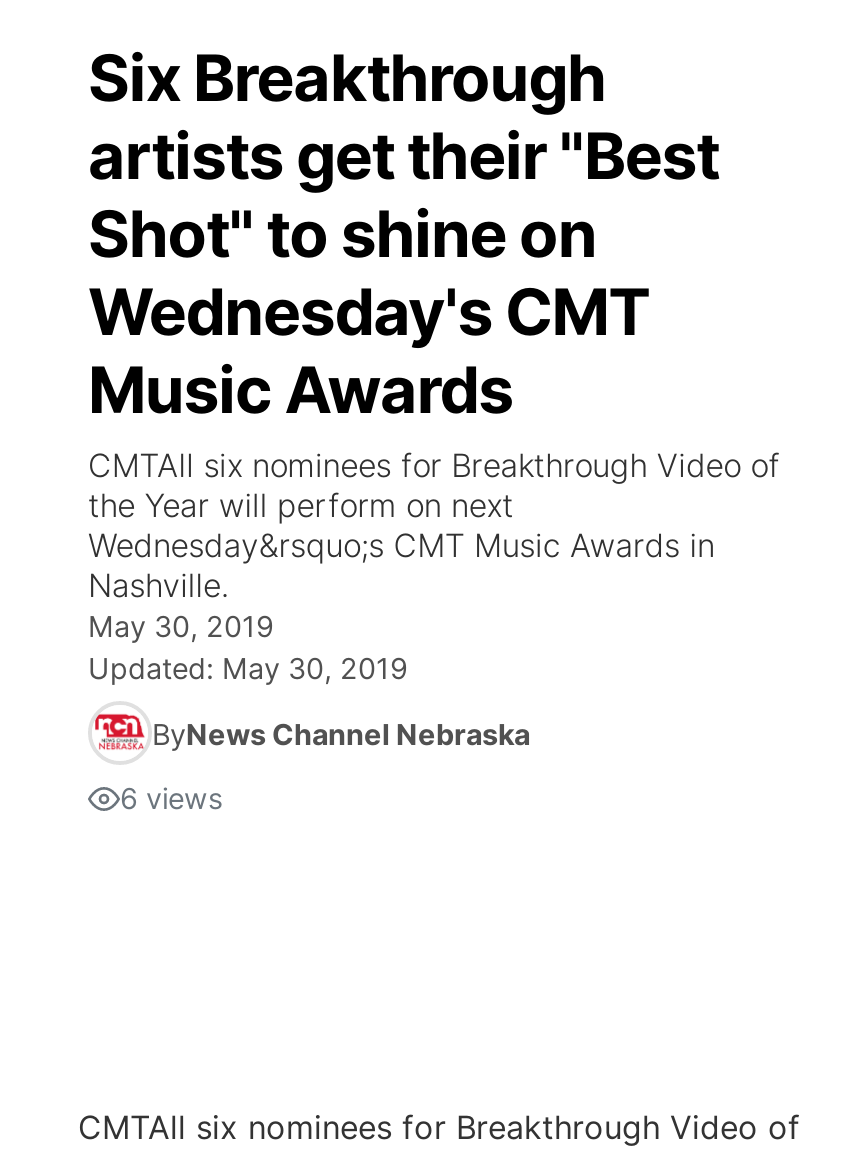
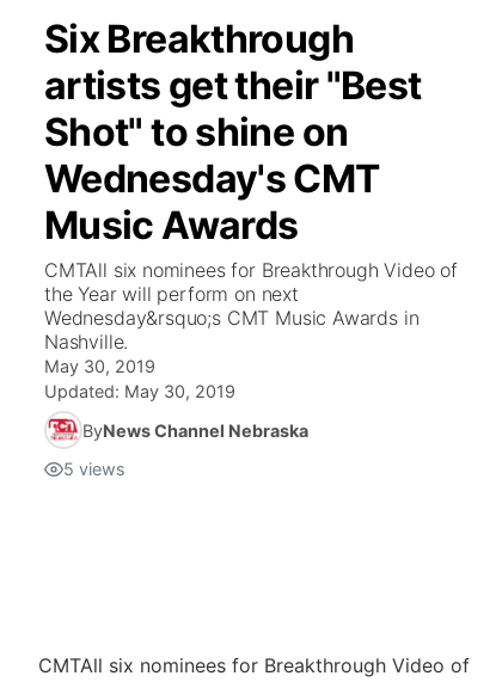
- 6 views
+ 5 views
